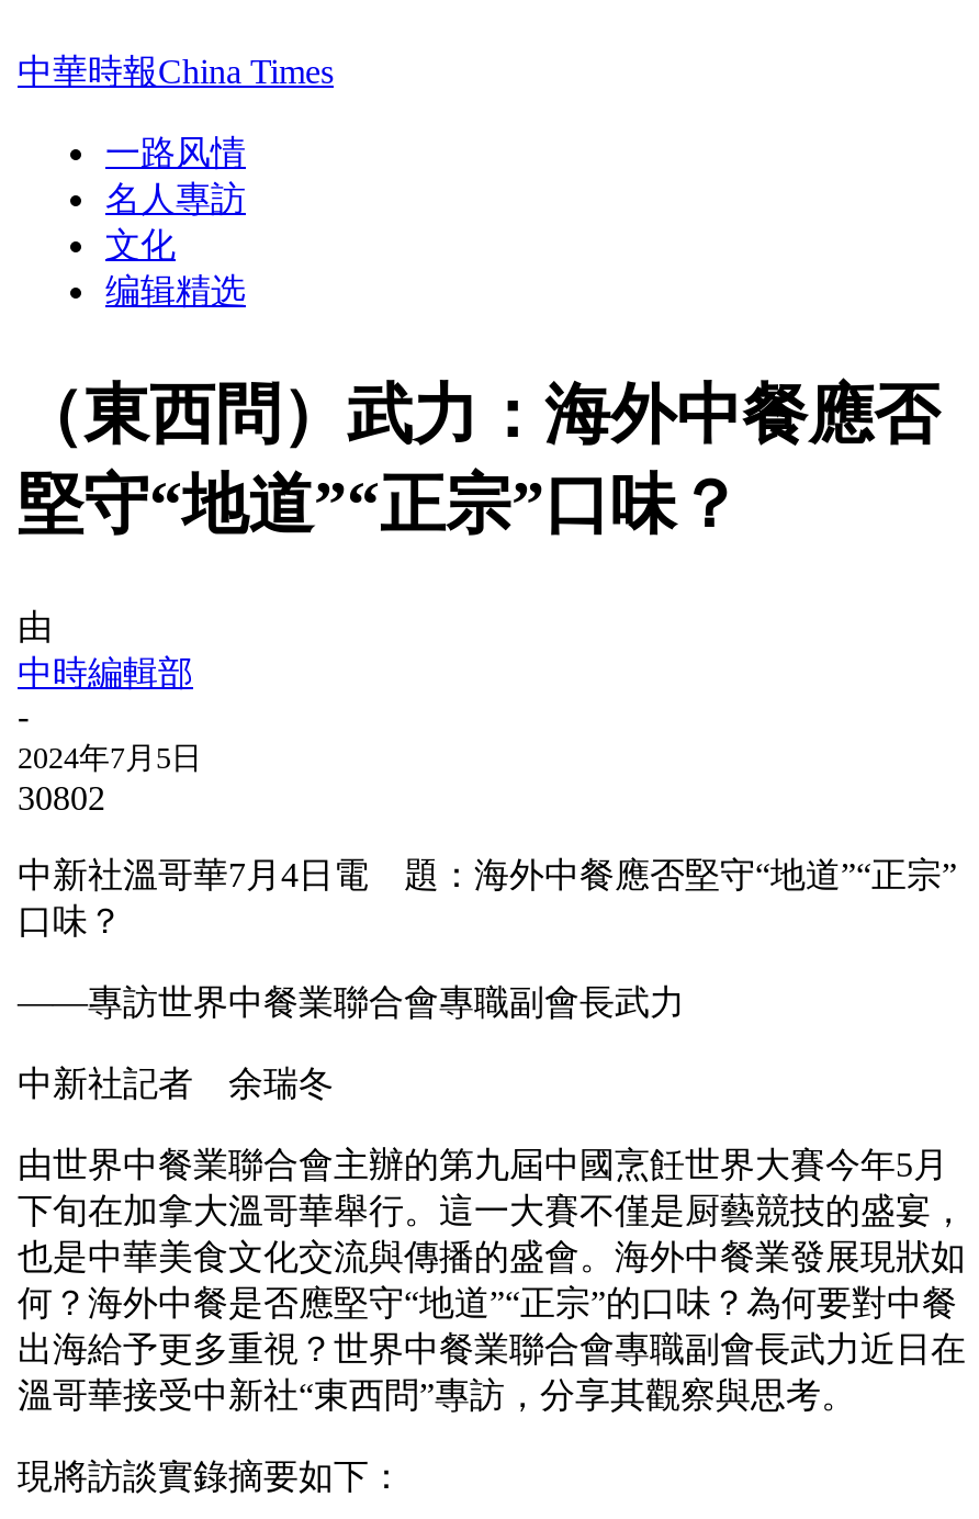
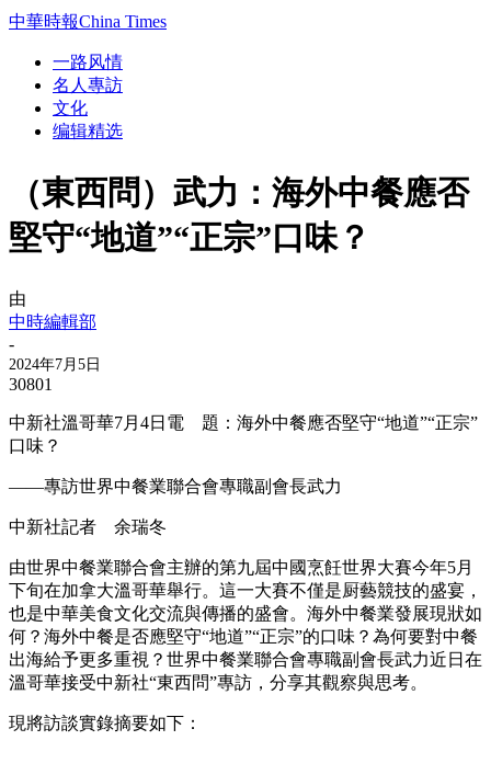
- 30802
+ 30801
